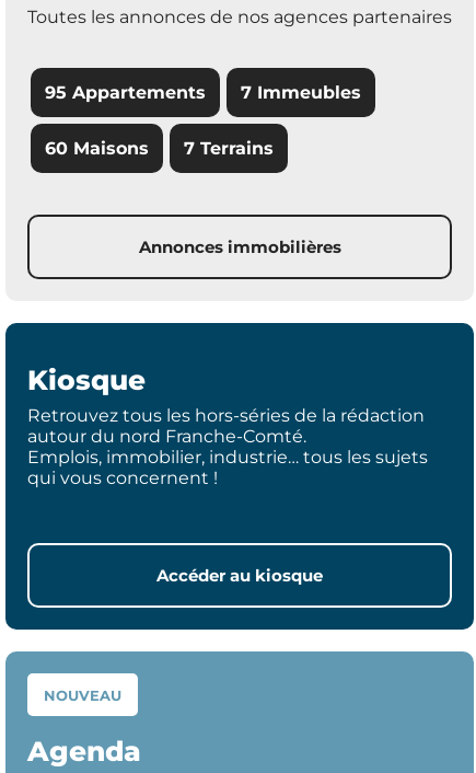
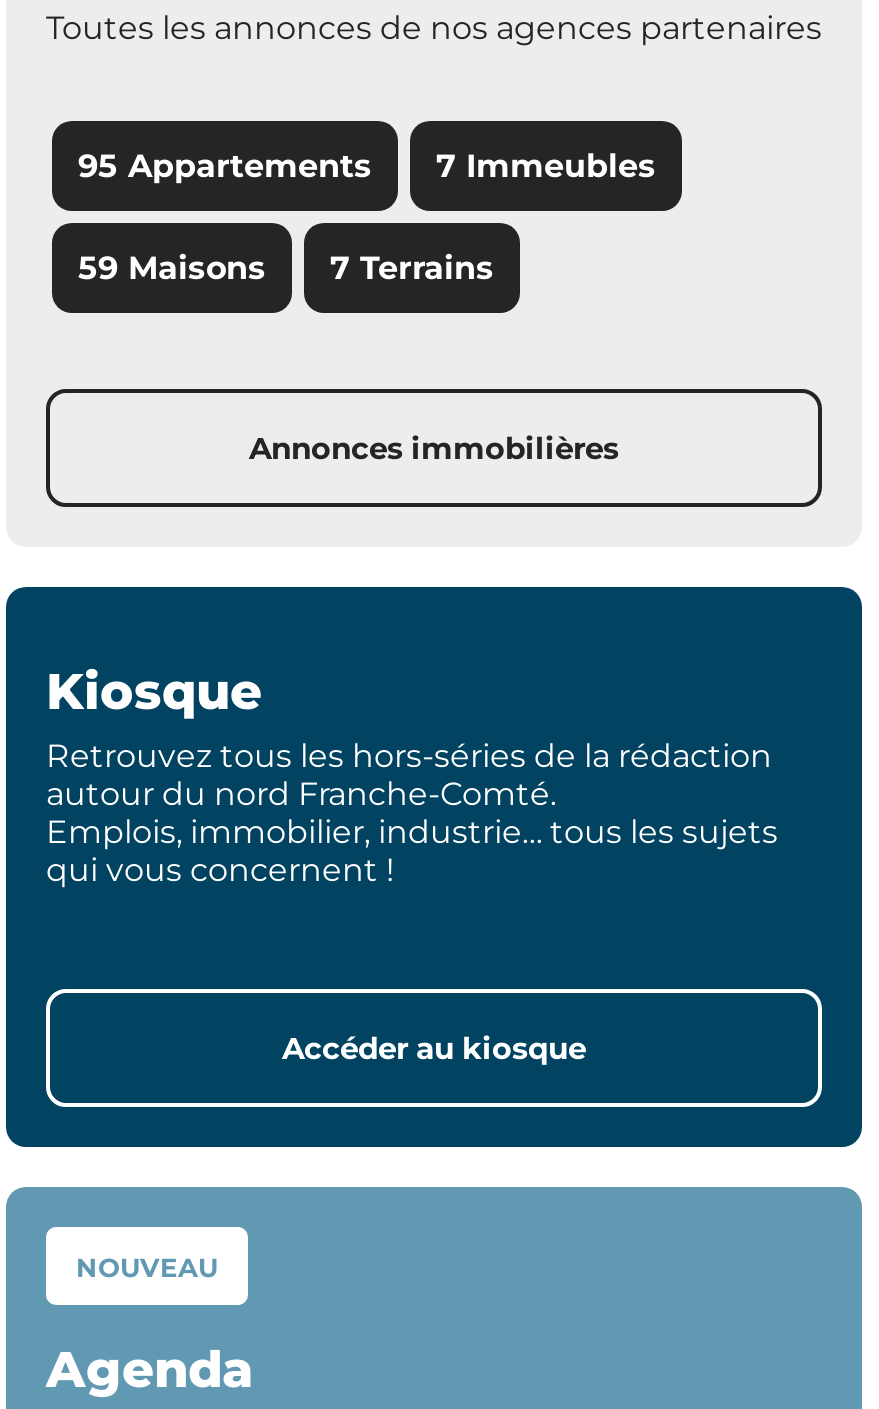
- 60 Maisons 7 Terrains
+ 59 Maisons 7 Terrains
